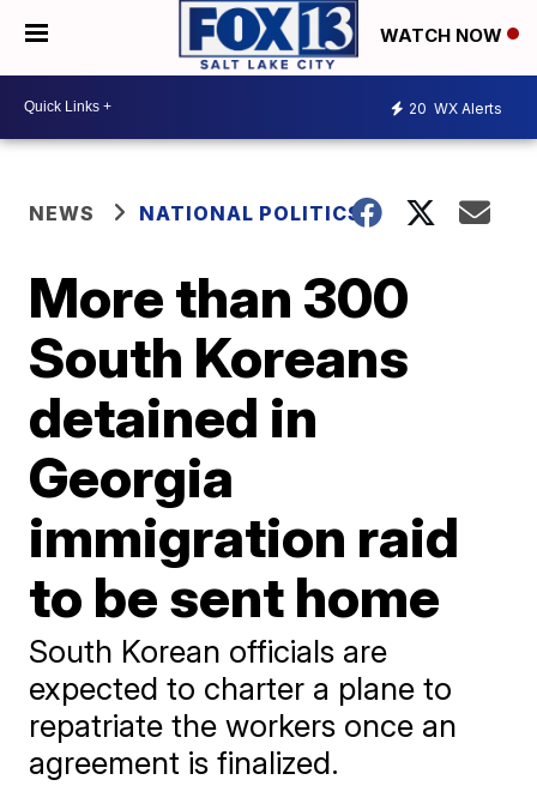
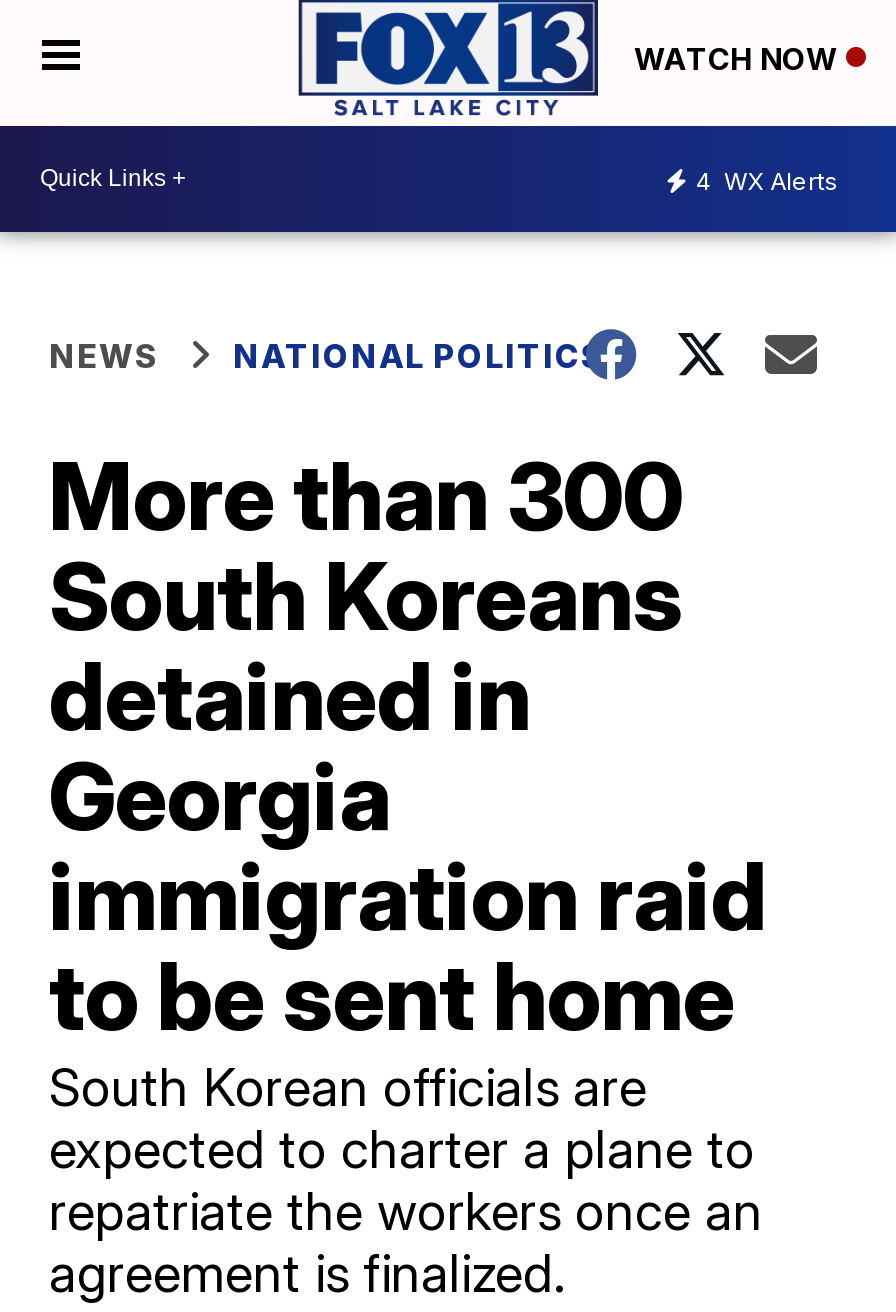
- 20 WX Alerts
+ 4 WX Alerts
